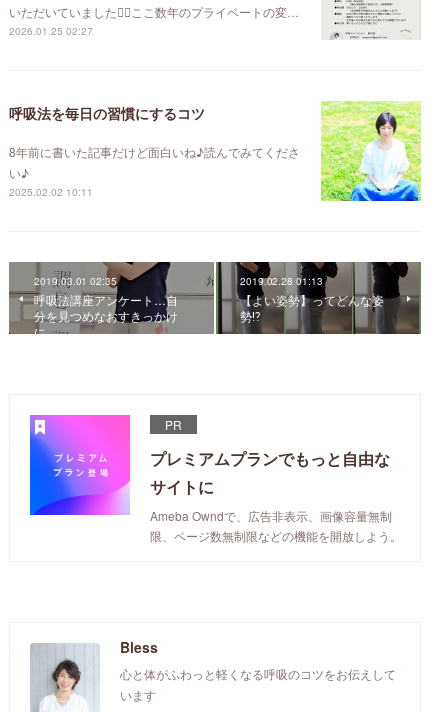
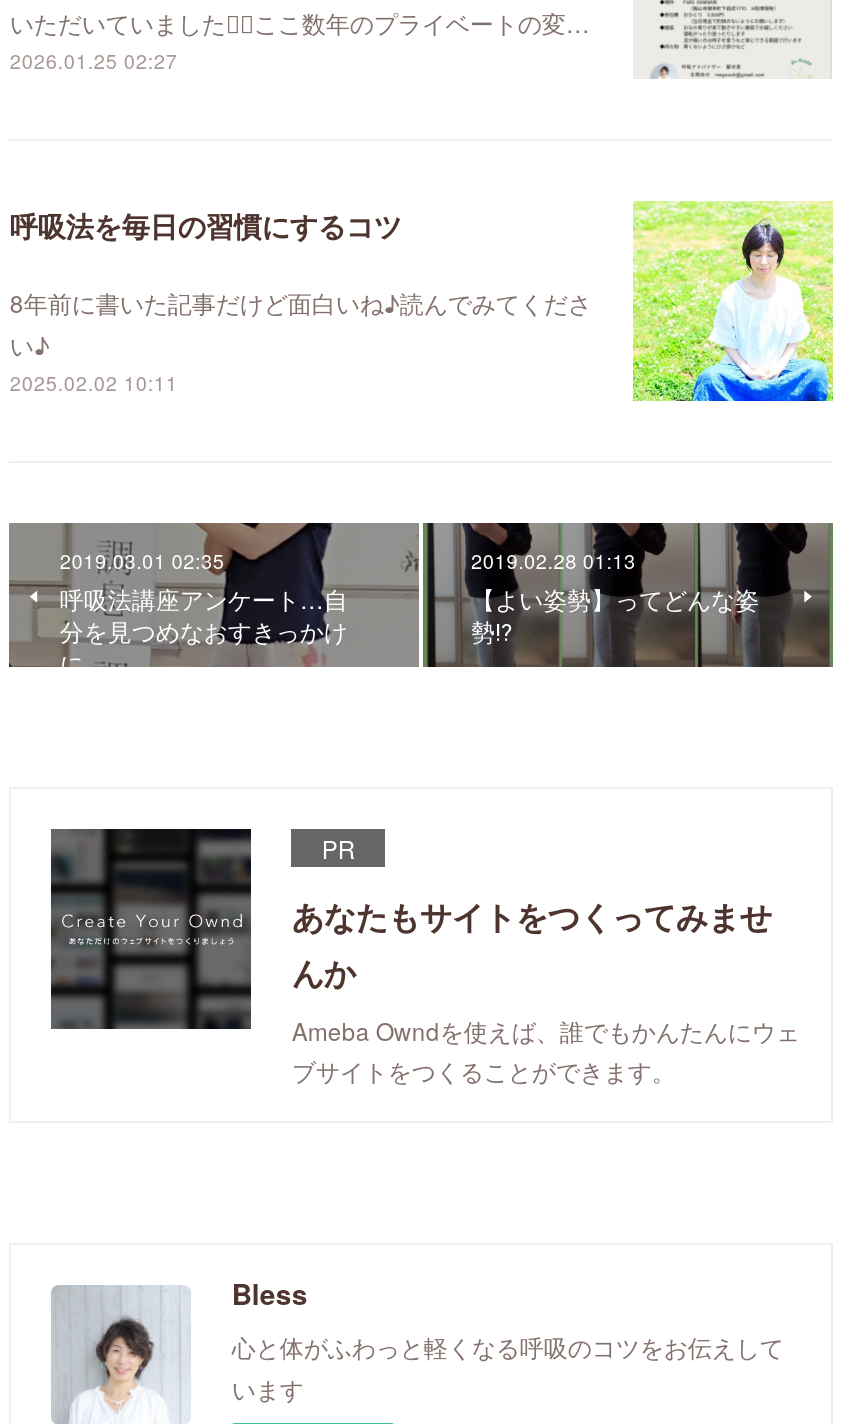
- [image]
- プレミアムプランでもっと自由な
- サイトに
- Ameba Owndで、広告非表示、画像容量無制
- 限、ページ数無制限などの機能を開放しよう。
+ [image]
+ あなたもサイトをつくってみませ
+ んか
+ Ameba Owndを使えば、誰でもかんたんにウェ
+ ブサイトをつくることができます。
